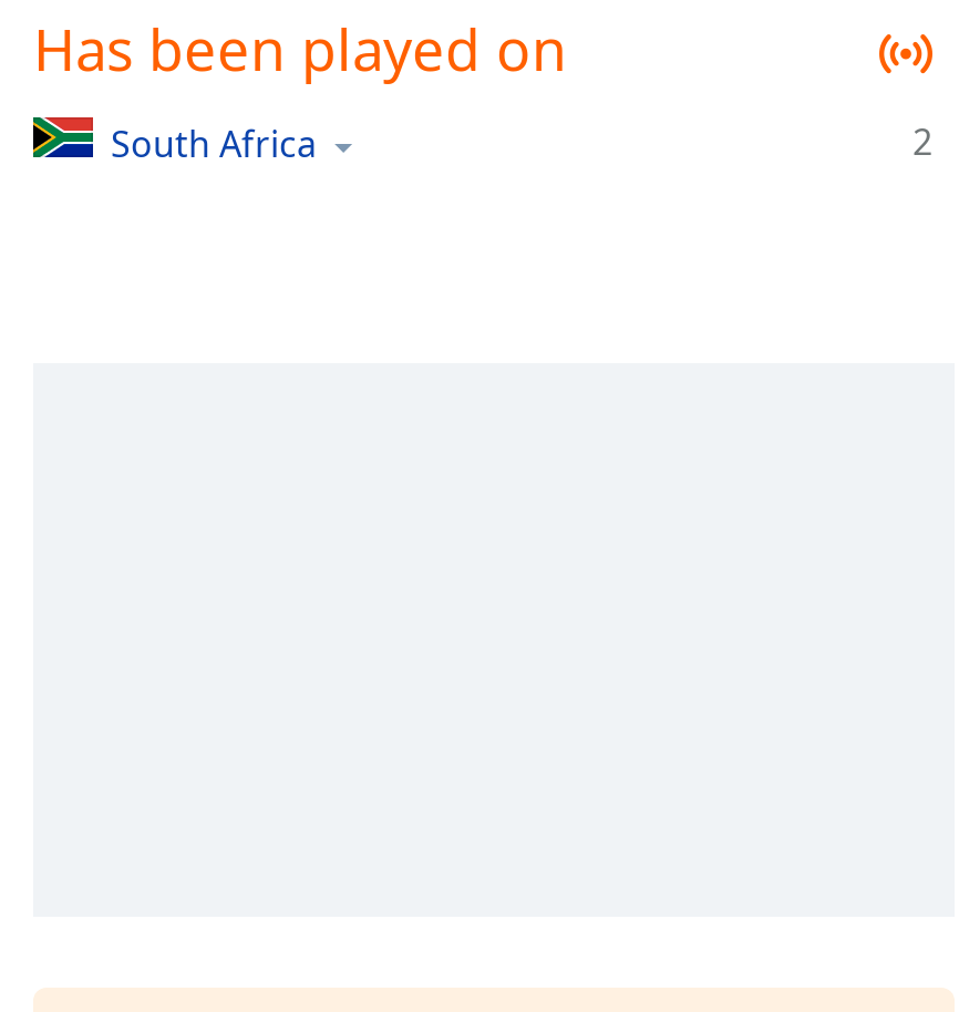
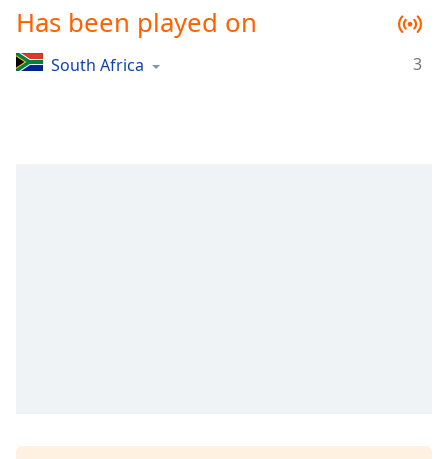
- 2
+ 3
